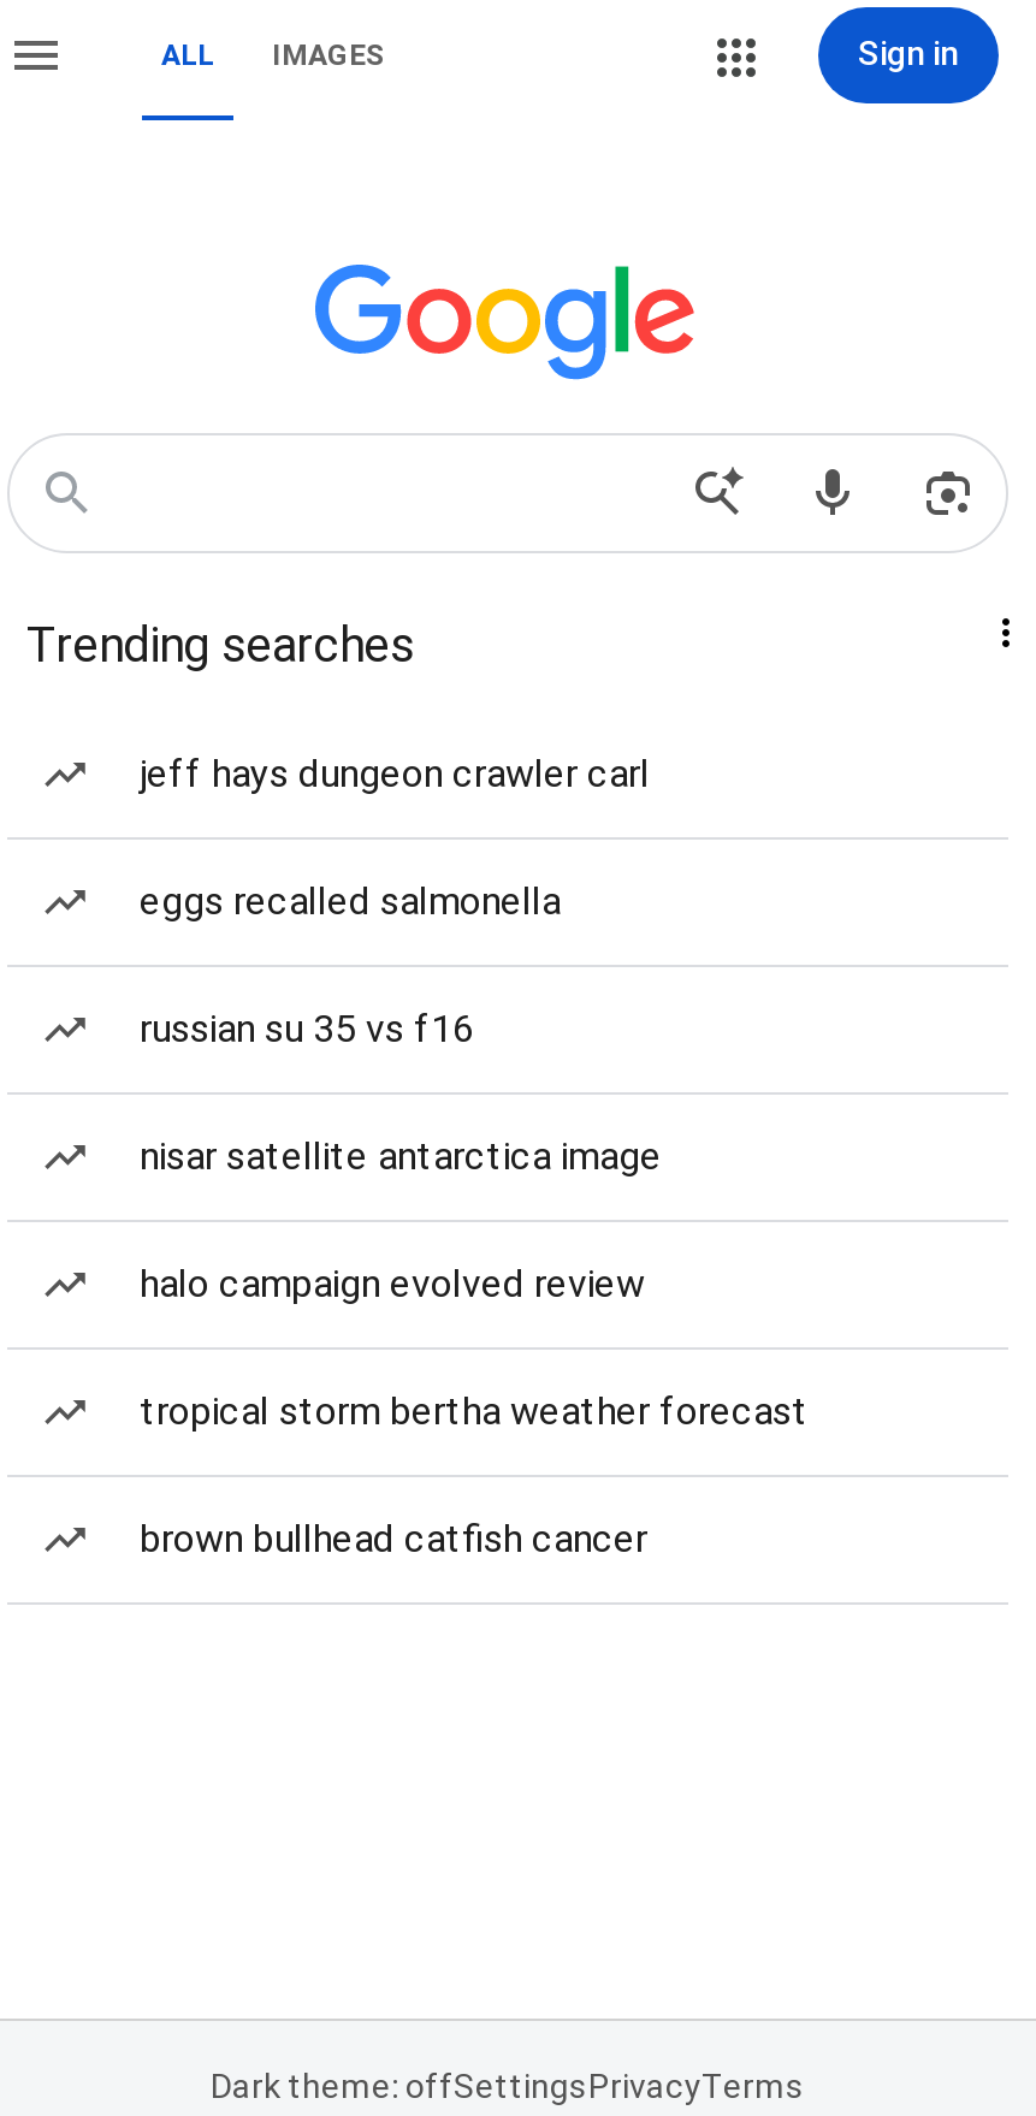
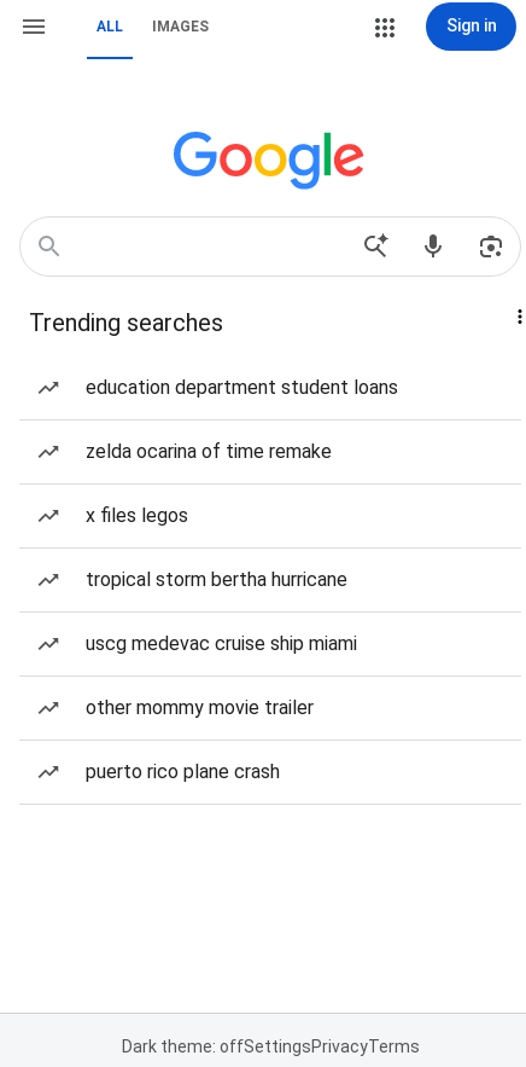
- jeff hays dungeon crawler carl
+ education department student loans

- eggs recalled salmonella
+ zelda ocarina of time remake

- russian su 35 vs f16
+ x files legos

- nisar satellite antarctica image
+ tropical storm bertha hurricane

- halo campaign evolved review
+ uscg medevac cruise ship miami

- tropical storm bertha weather forecast
+ other mommy movie trailer

- brown bullhead catfish cancer
+ puerto rico plane crash
